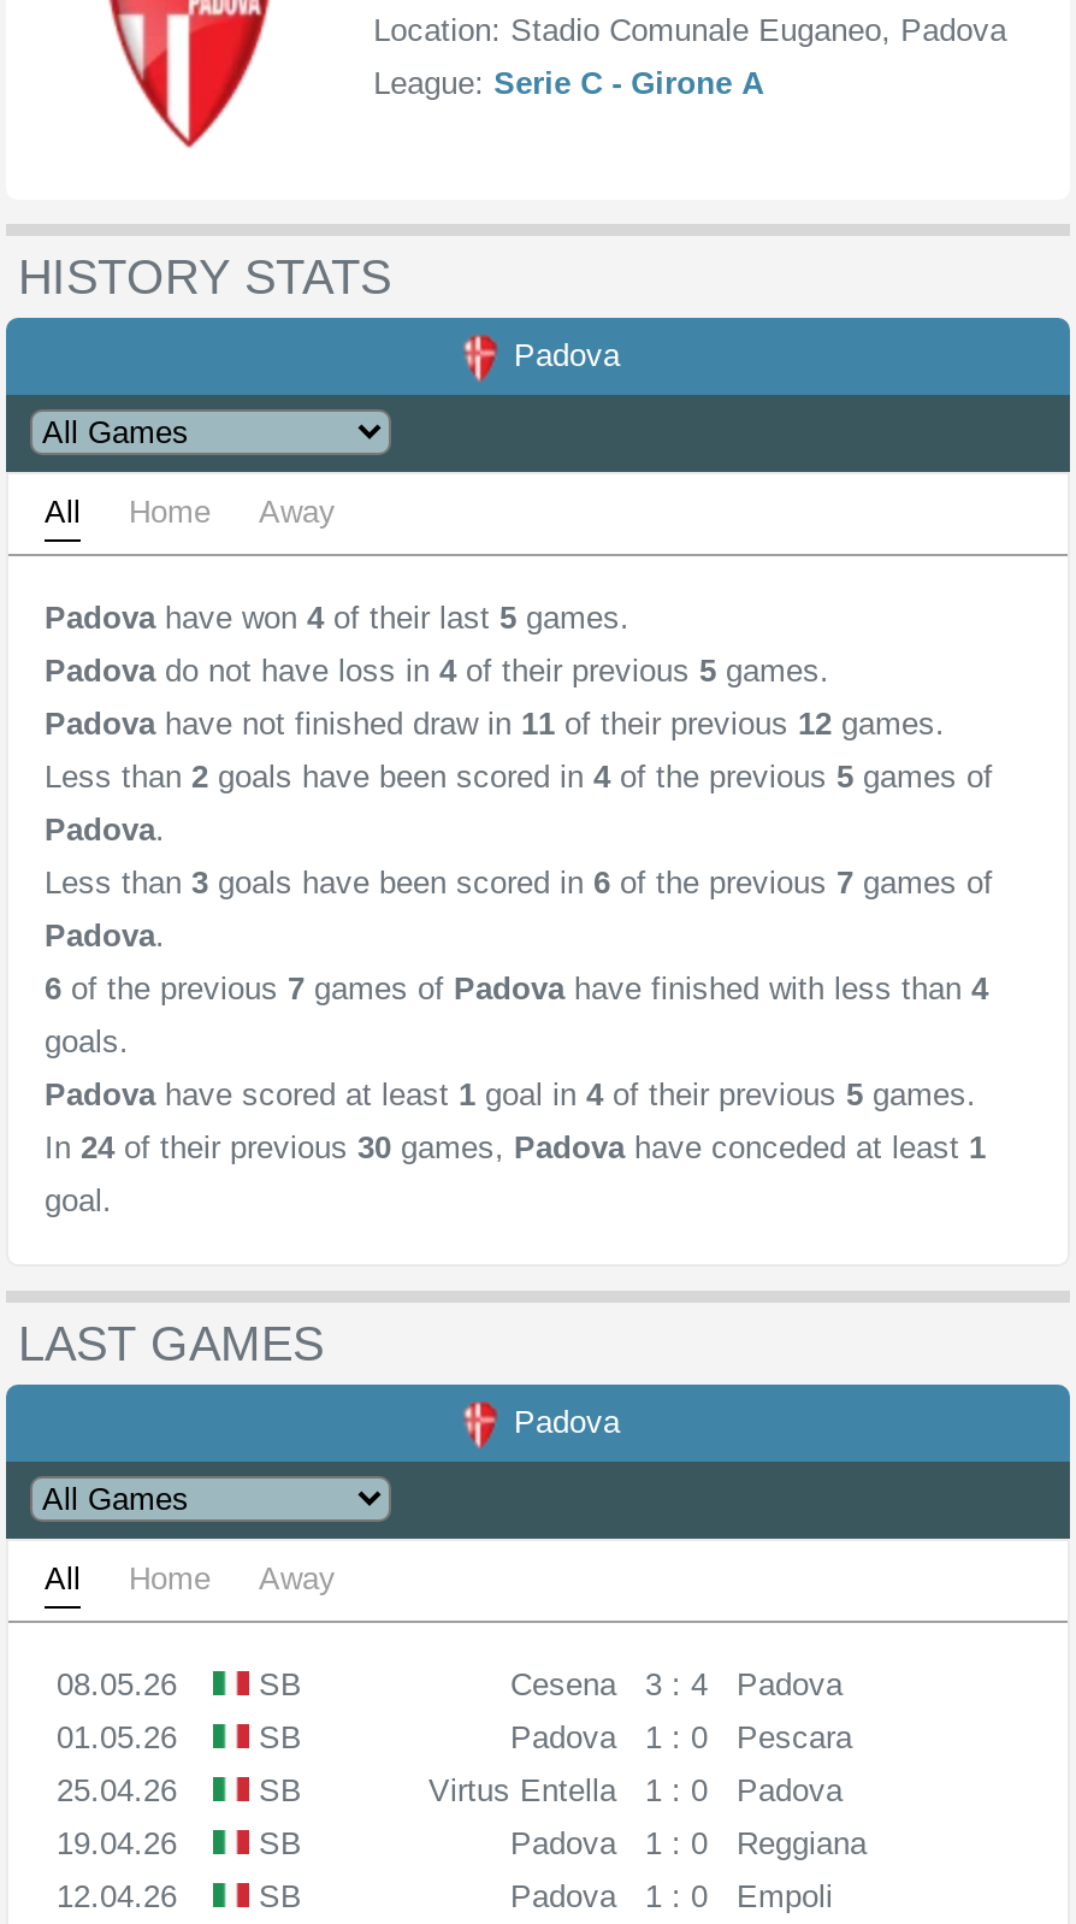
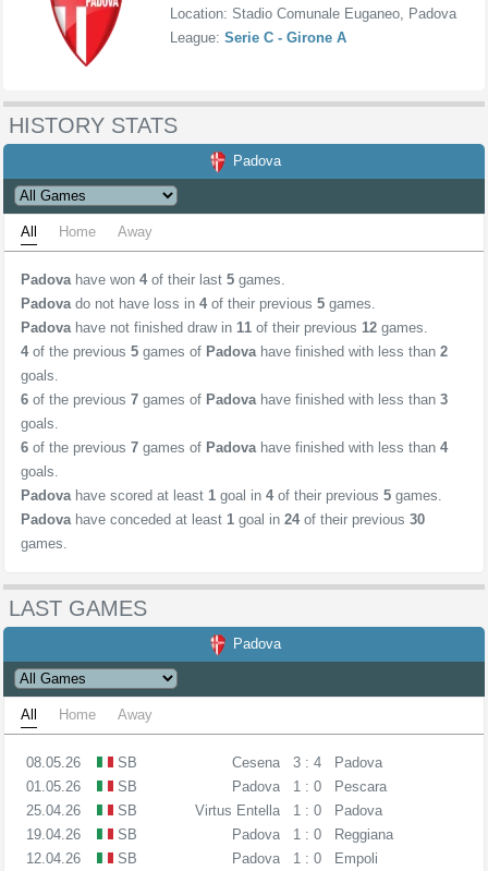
- Less than 2 goals have been scored in 4 of the previous 5 games of
+ 4 of the previous 5 games of Padova have finished with less than 2

- Padova.
+ goals.

- Less than 3 goals have been scored in 6 of the previous 7 games of
+ 6 of the previous 7 games of Padova have finished with less than 3

- Padova.
+ goals.

- In 24 of their previous 30 games, Padova have conceded at least 1
+ Padova have conceded at least 1 goal in 24 of their previous 30

- goal.
+ games.
